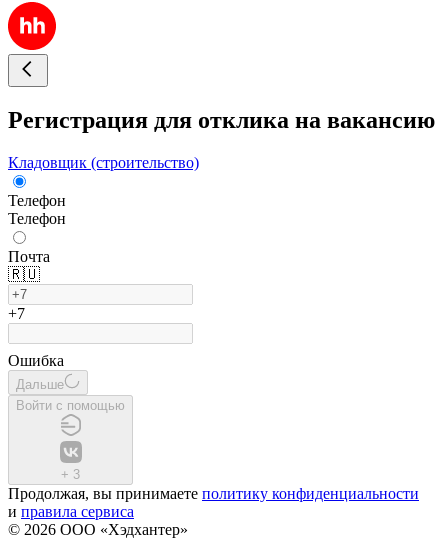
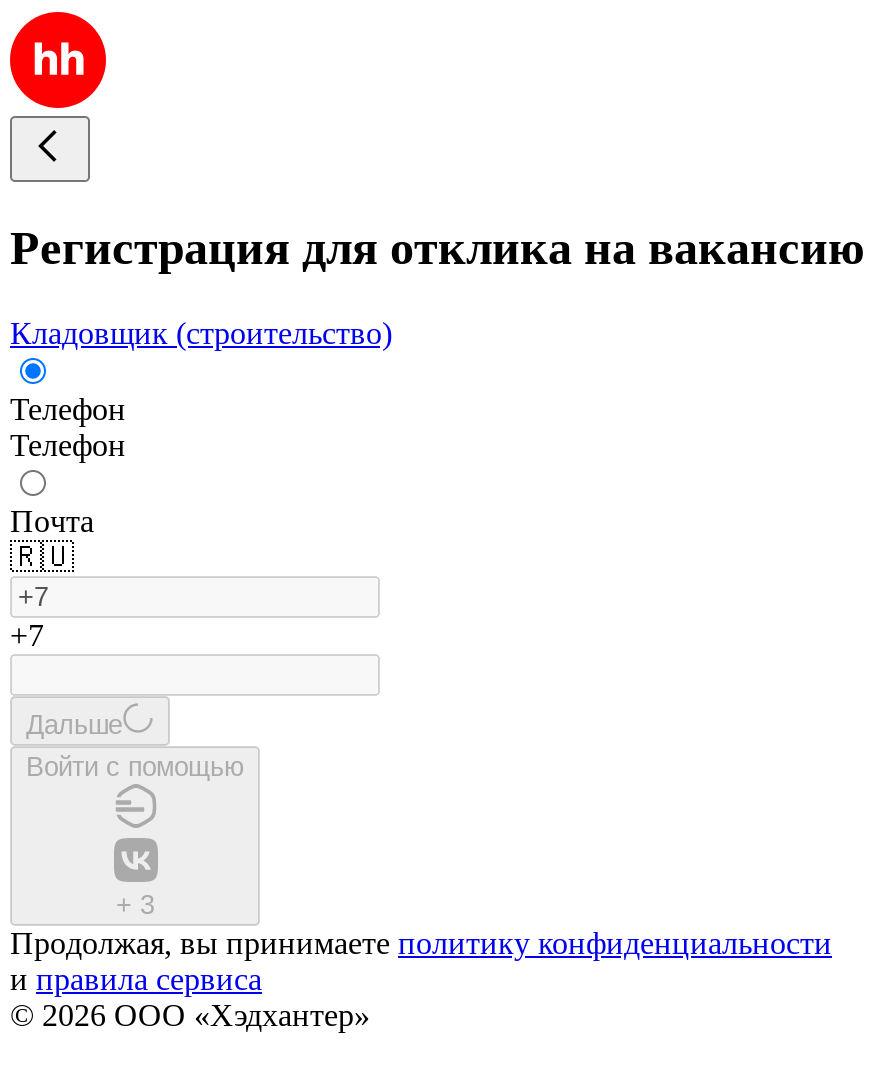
- Ошибка
